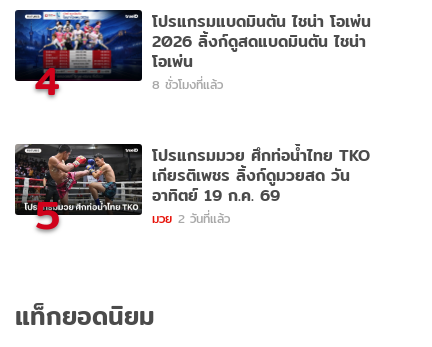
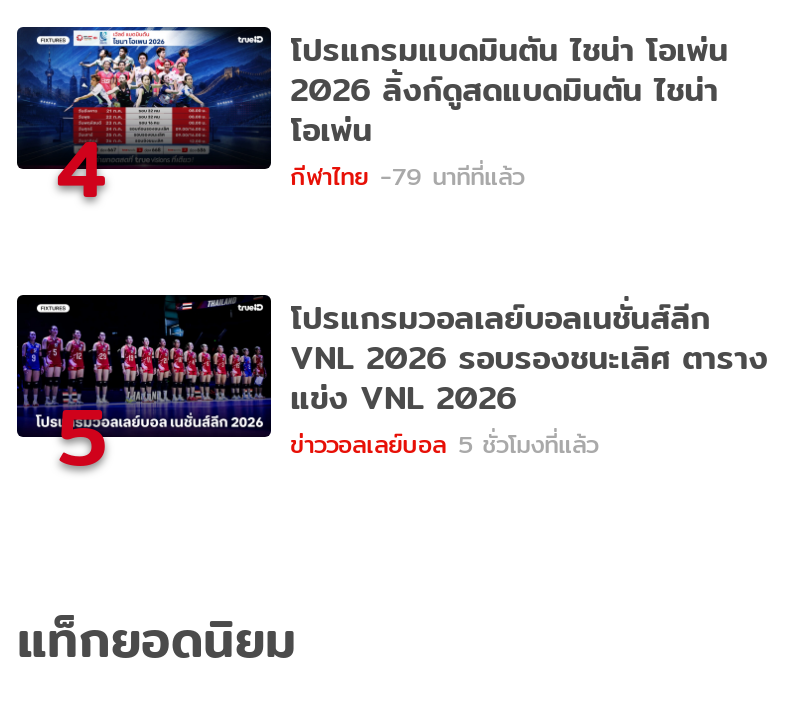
- 8 ชั่วโมงที่แล้ว
+ กีฬาไทย -79 นาทีที่แล้ว

- [image]
- โปรแกรมมวย ศึกท่อน้ำไทย TKO
- เกียรติเพชร ลิ้งก์ดูมวยสด วัน
- อาทิตย์ 19 ก.ค. 69
- มวย 2 วันที่แล้ว
+ [image]
+ โปรแกรมวอลเลย์บอลเนชั่นส์ลีก
+ VNL 2026 รอบรองชนะเลิศ ตาราง
+ แข่ง VNL 2026
+ ข่าววอลเลย์บอล 5 ชั่วโมงที่แล้ว
